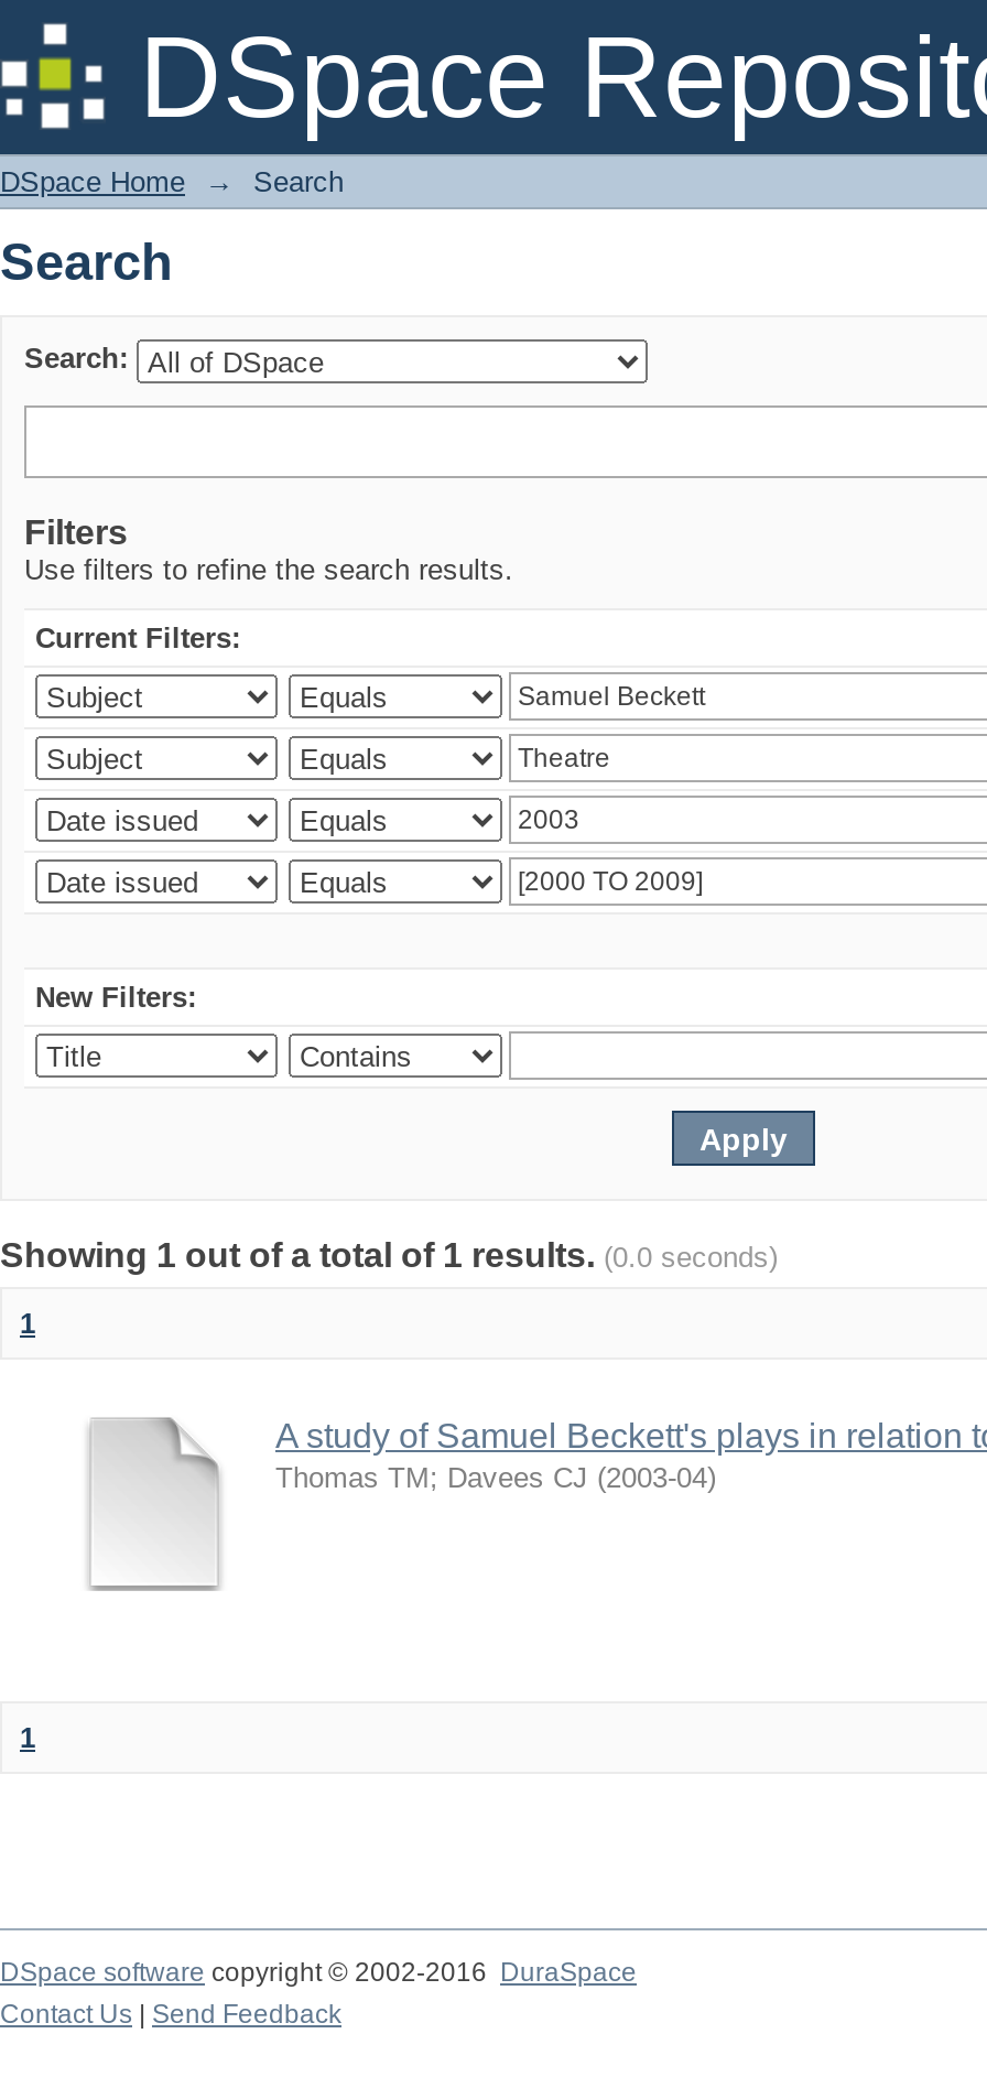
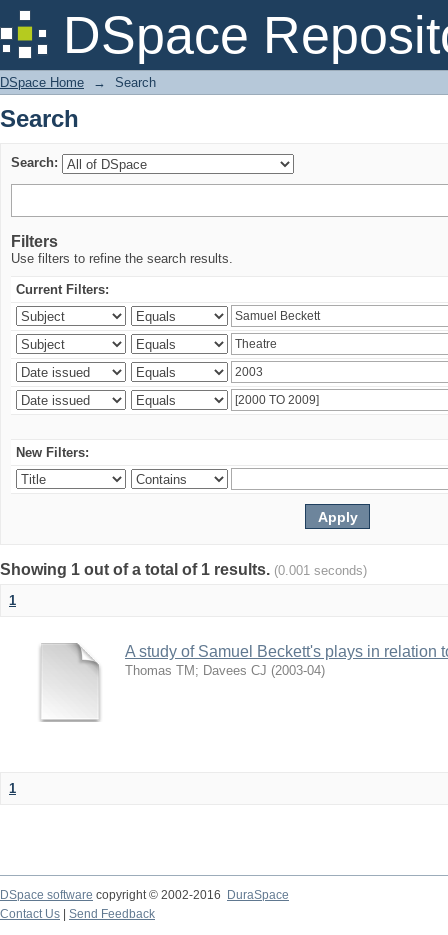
- Showing 1 out of a total of 1 results. (0.0 seconds)
+ Showing 1 out of a total of 1 results. (0.001 seconds)
